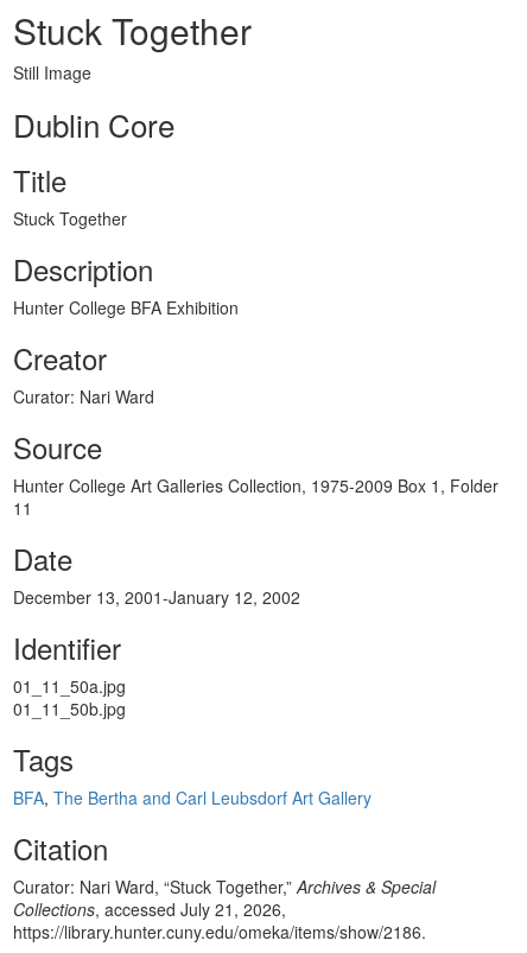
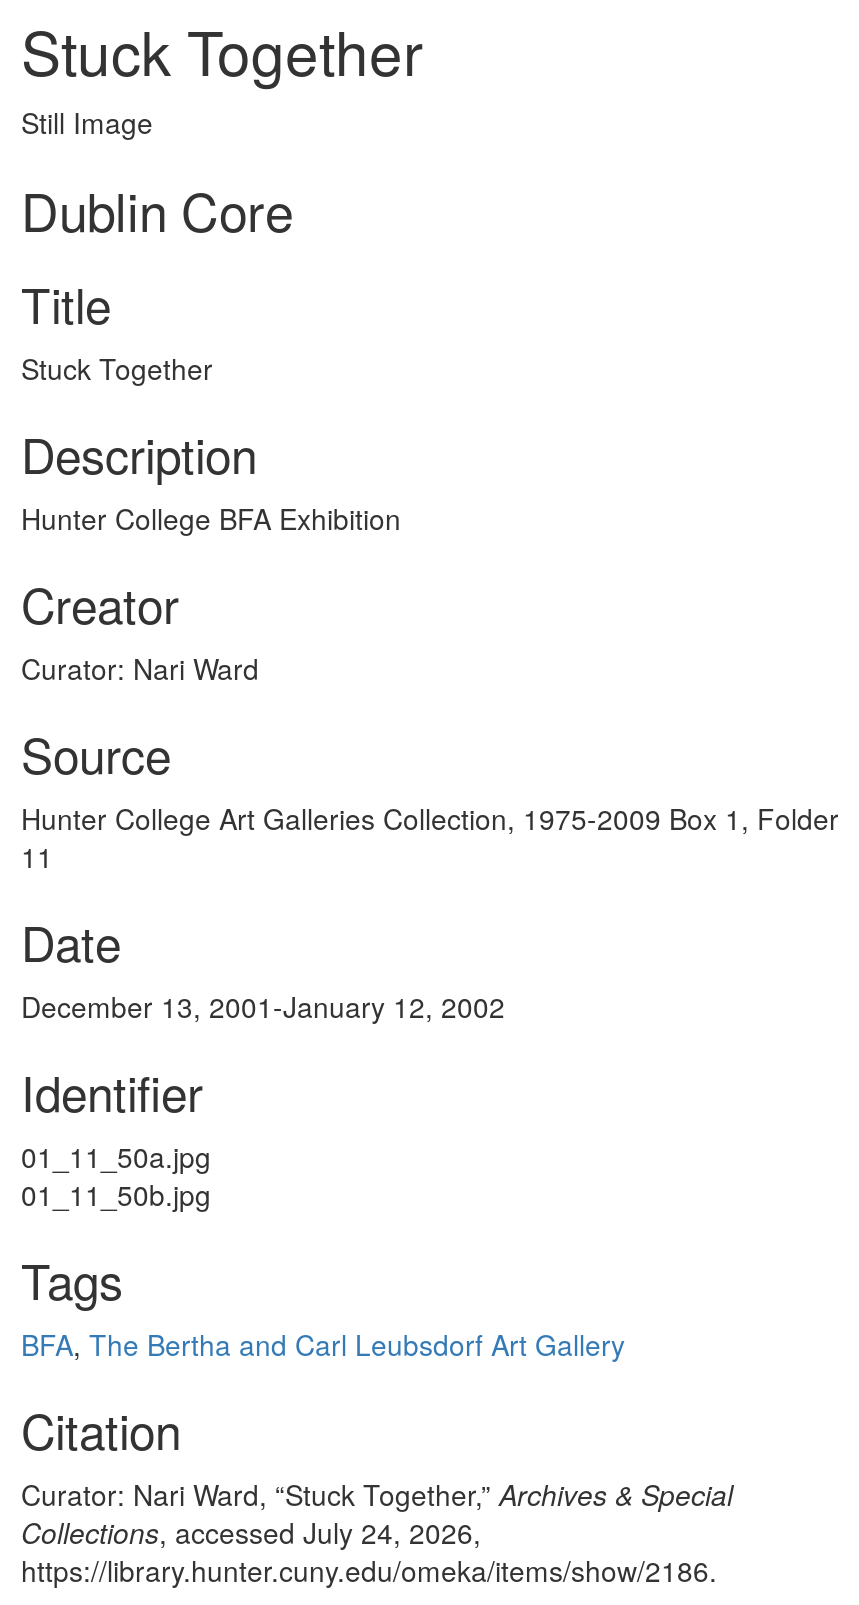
- Collections, accessed July 21, 2026,
+ Collections, accessed July 24, 2026,
